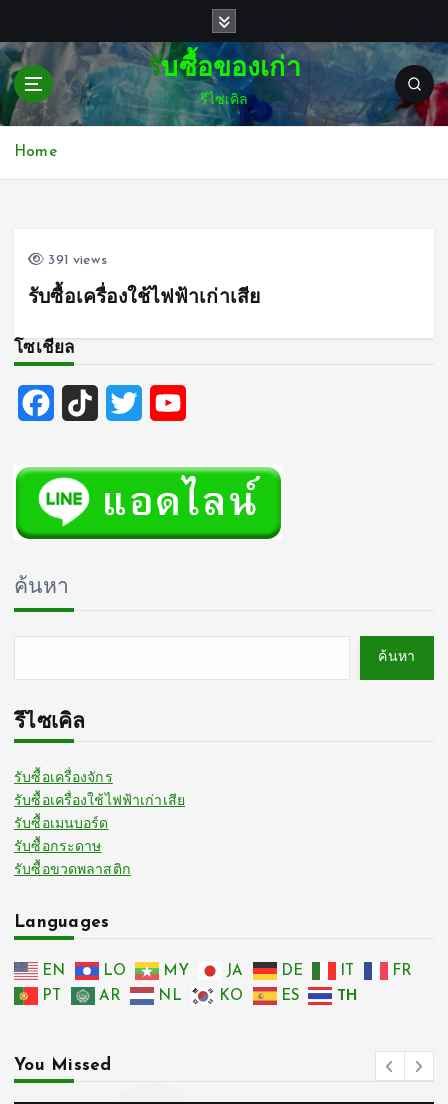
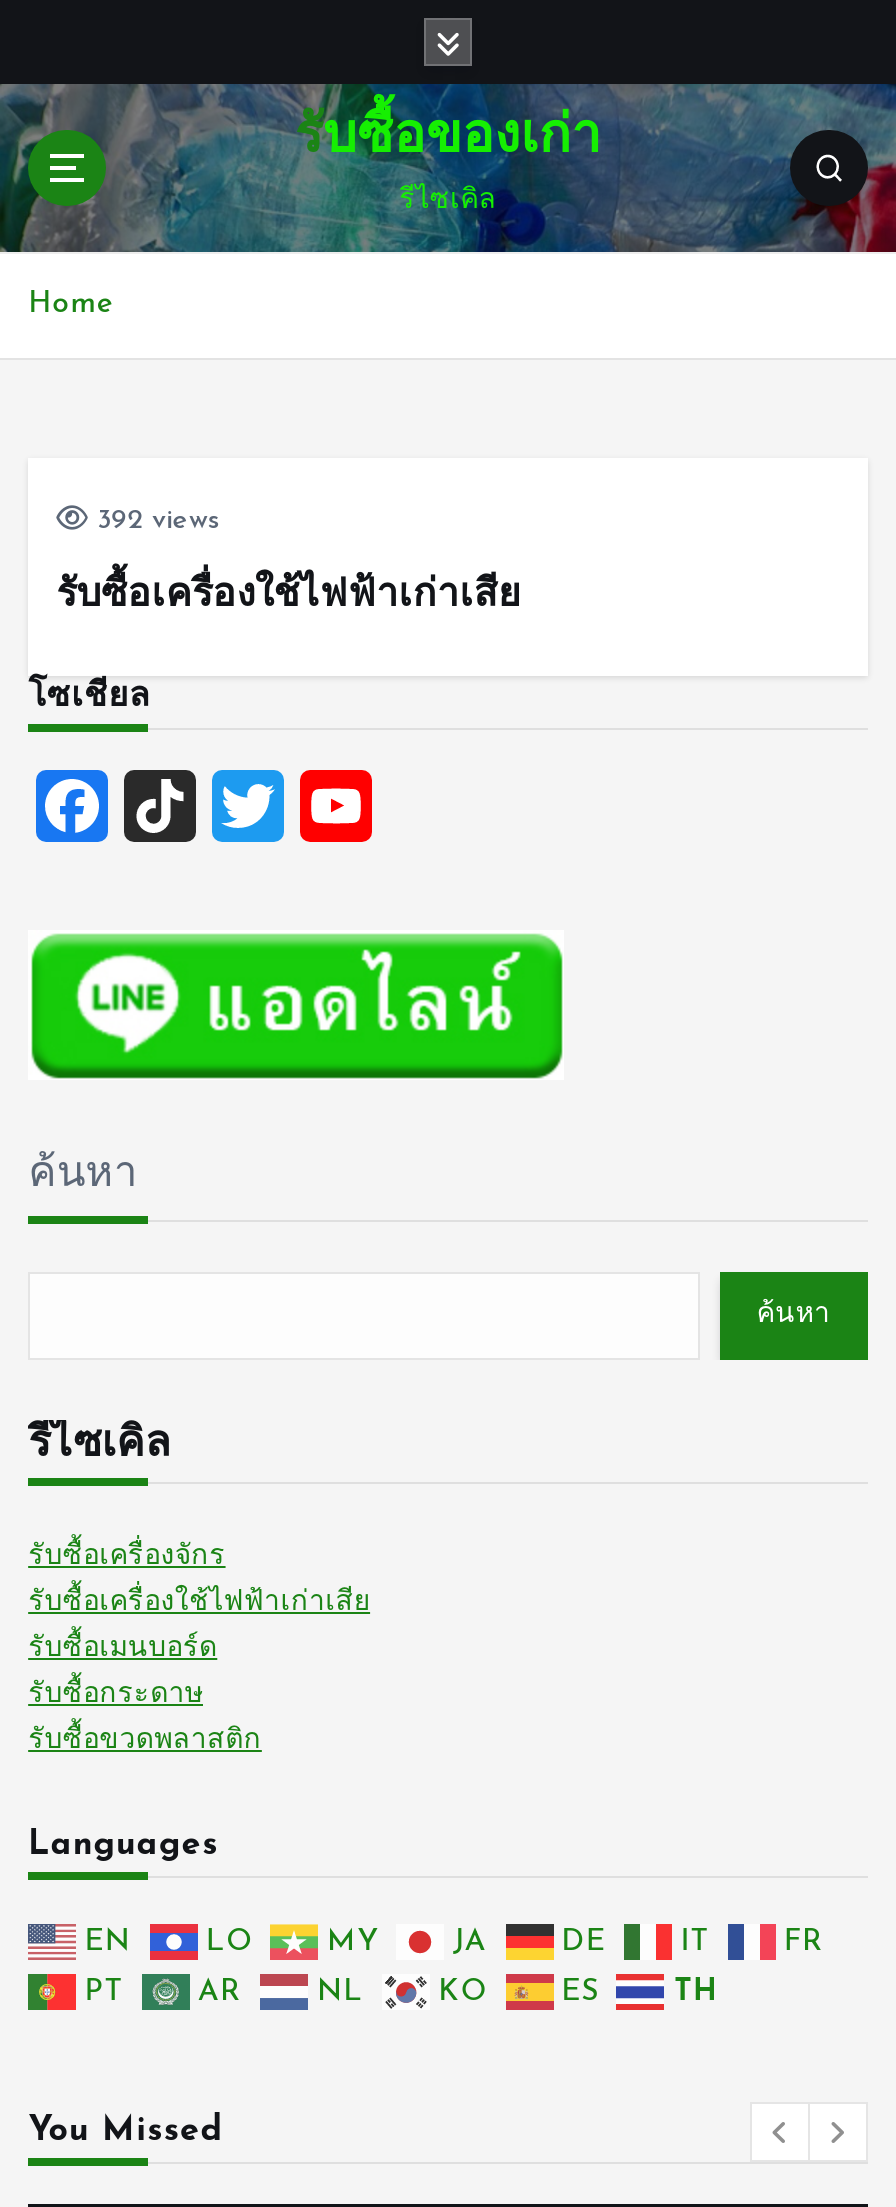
- 391 views
+ 392 views
